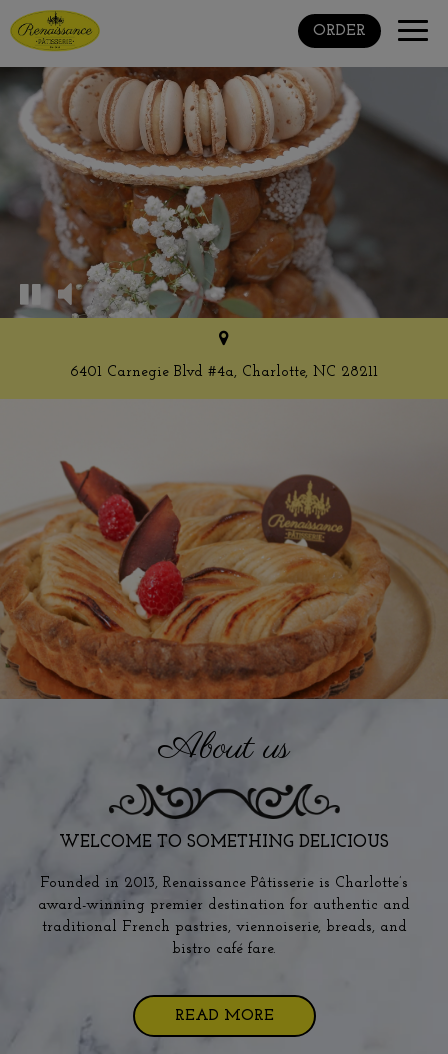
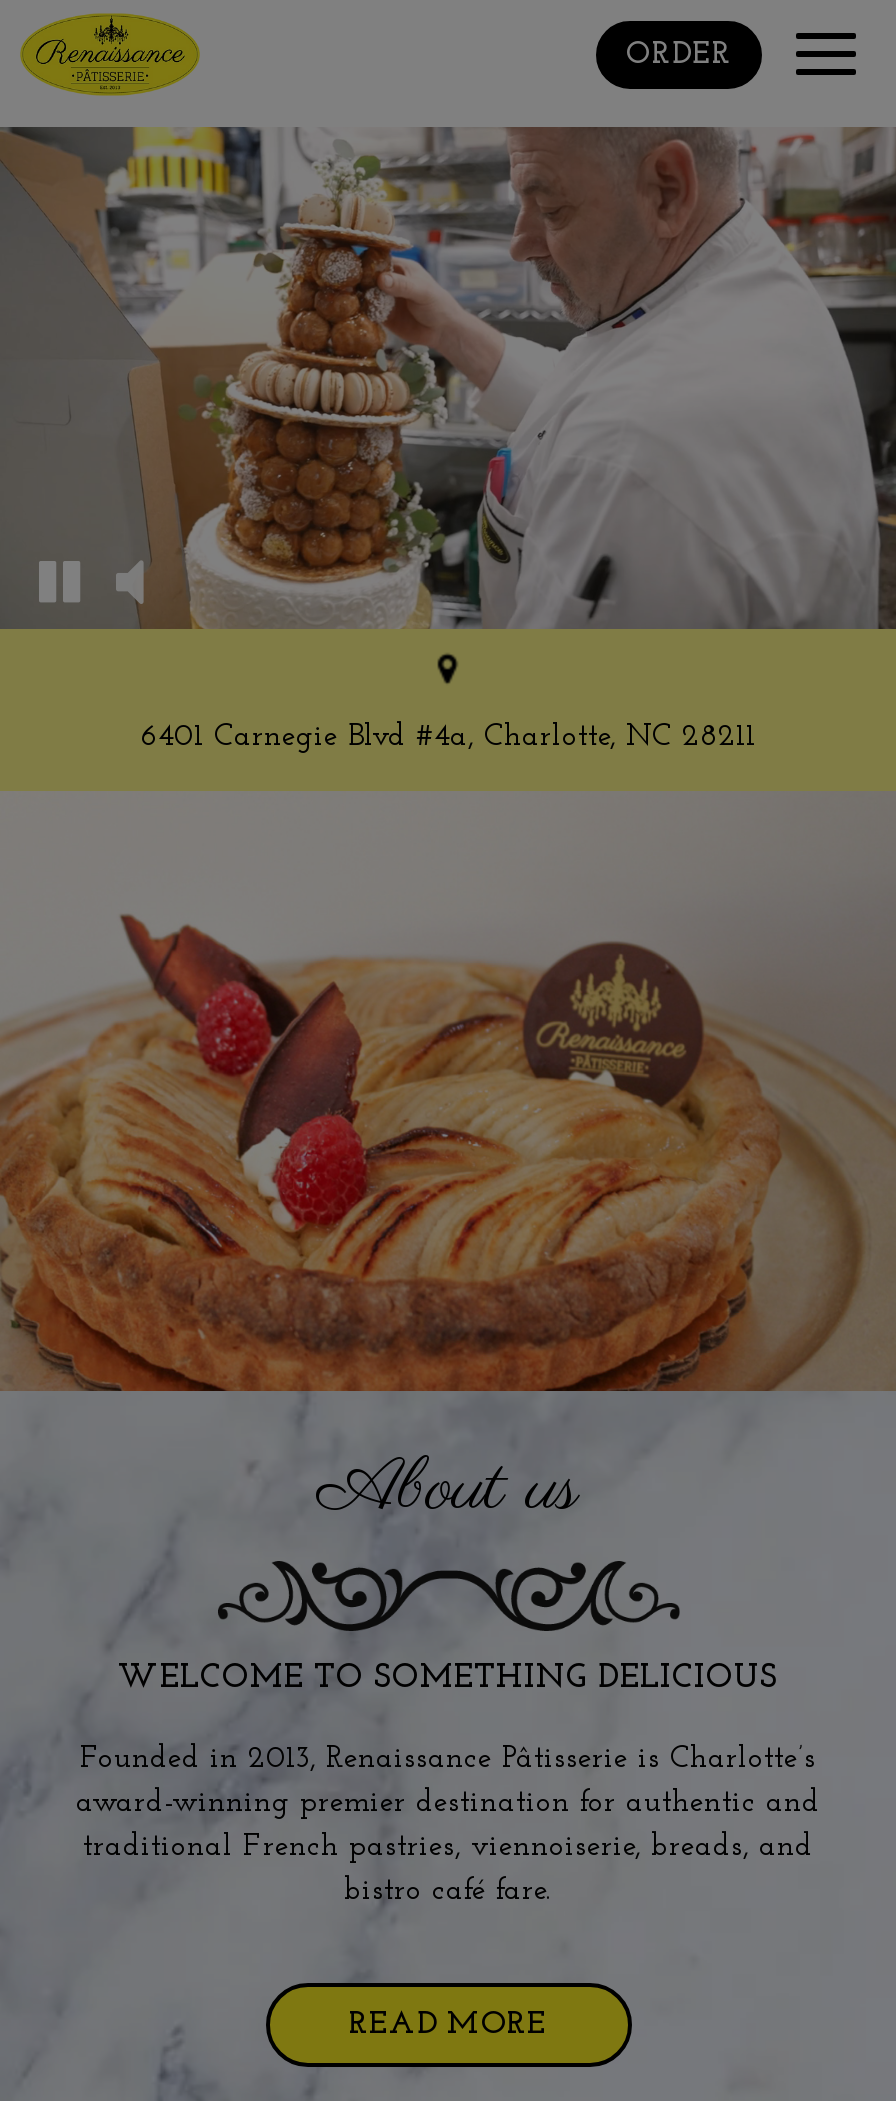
- [image]
+ [image]
